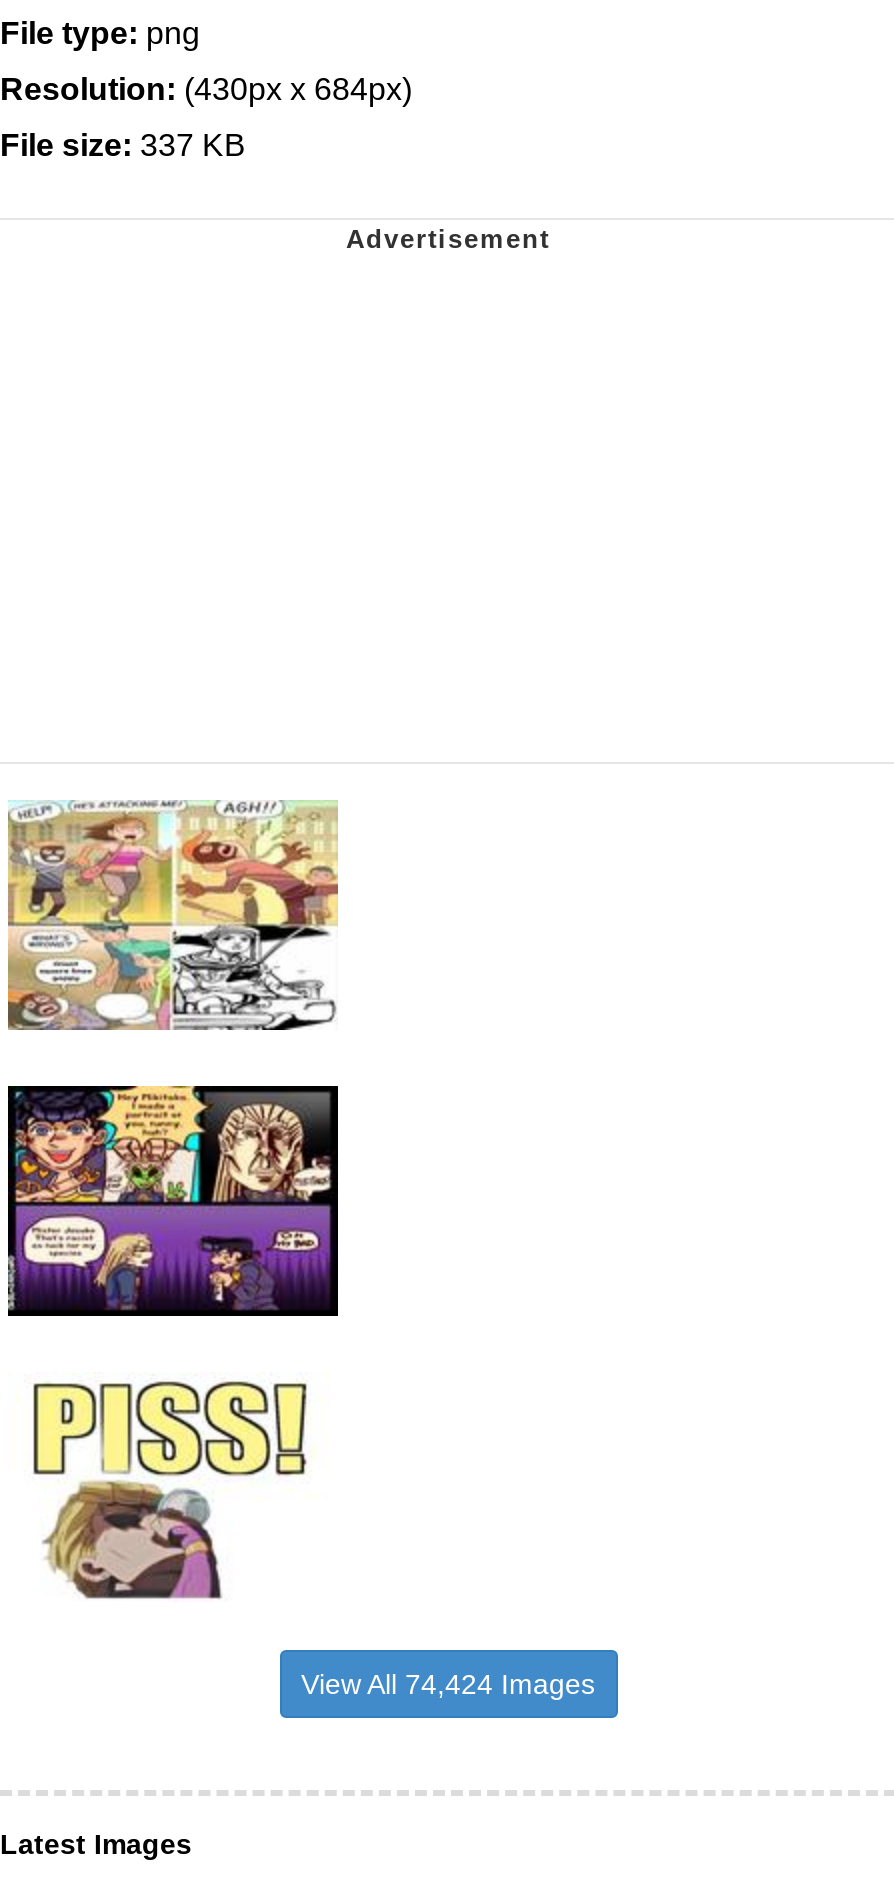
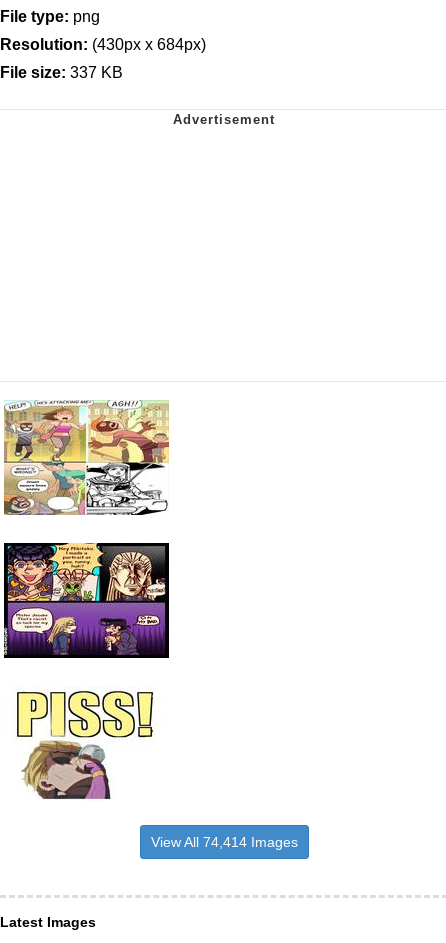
- View All 74,424 Images
+ View All 74,414 Images
